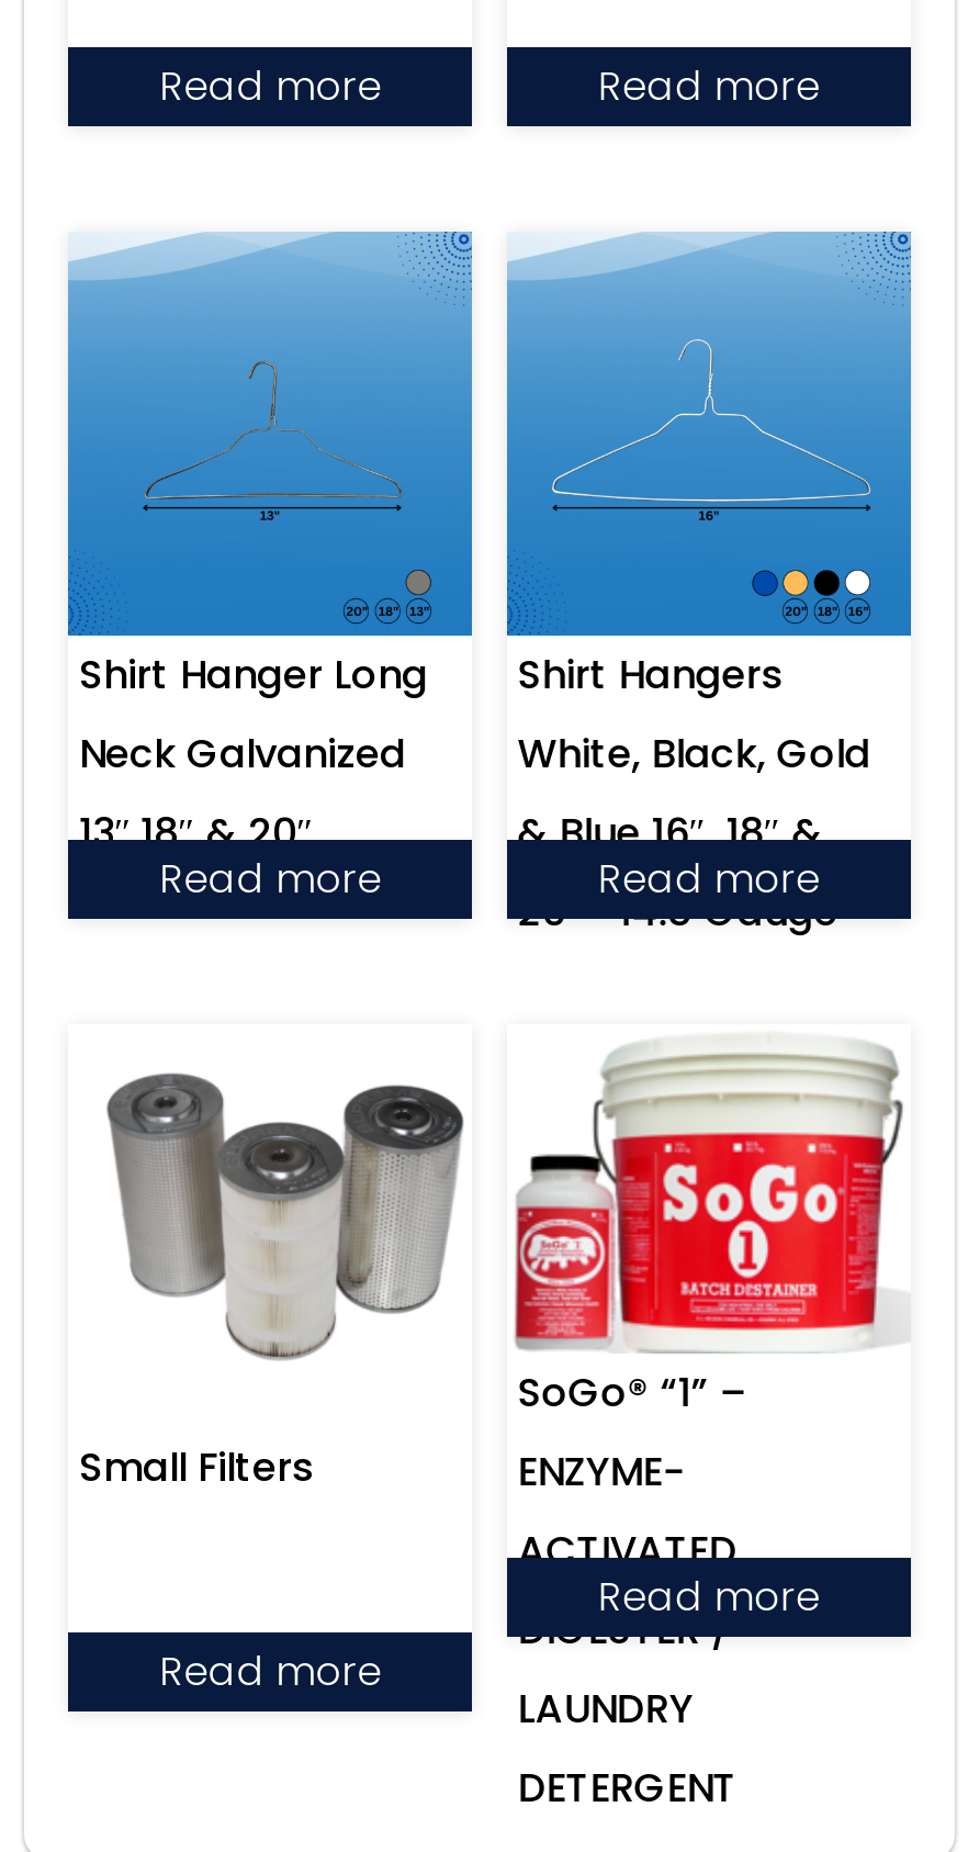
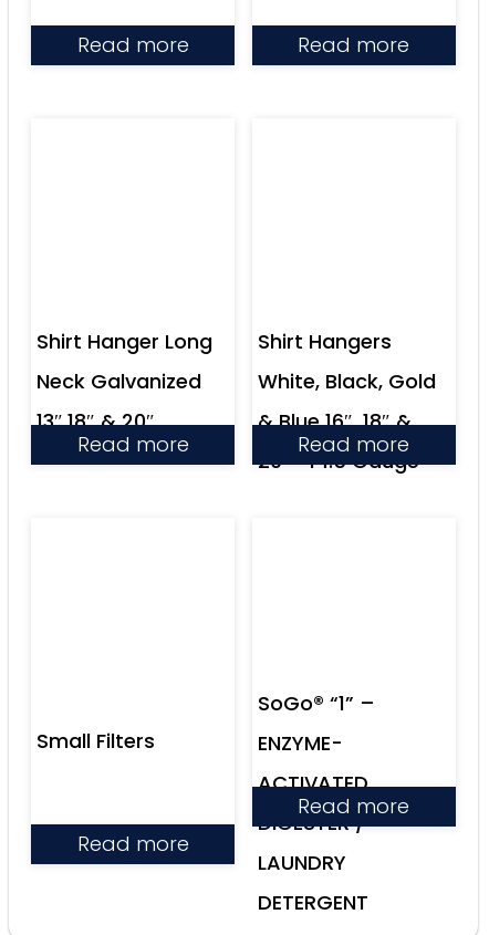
- [image]

- [image]

- [image]

- [image]
